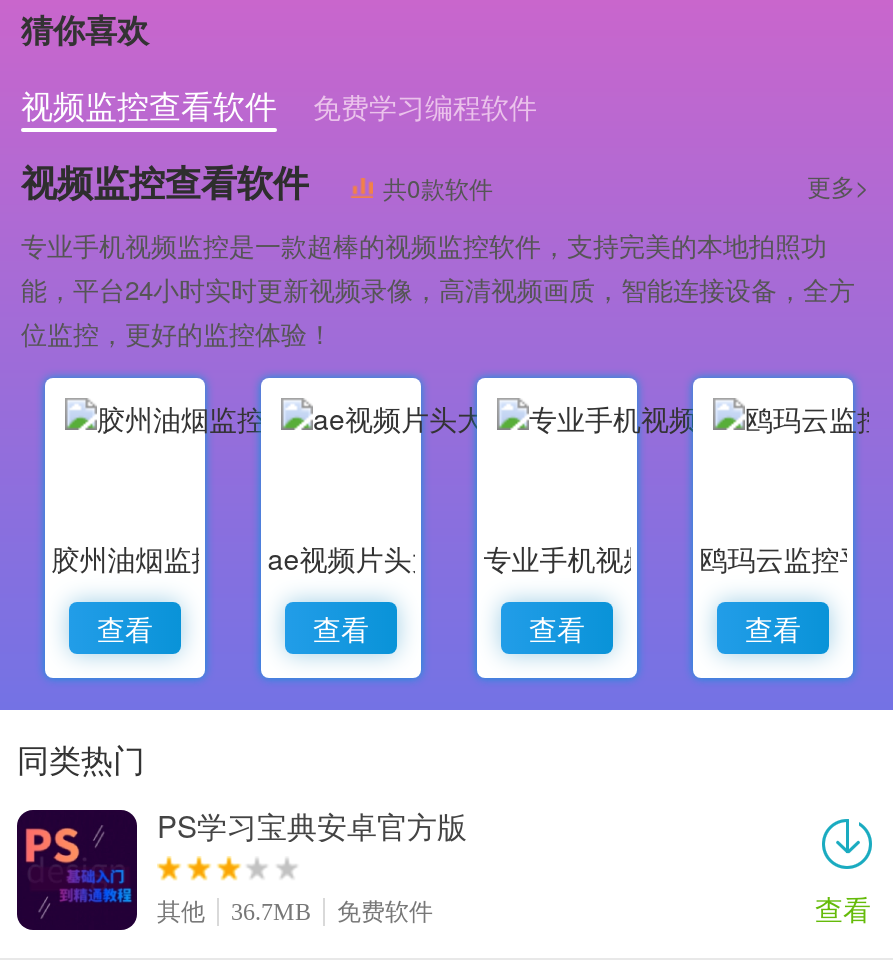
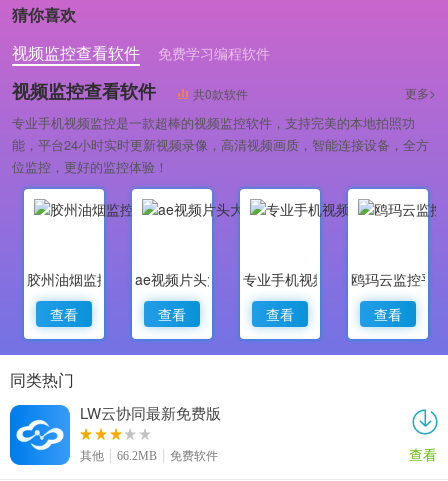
- [image]
- PS学习宝典安卓官方版
+ [image]
+ LW云协同最新免费版

- 其他 36.7MB 免费软件
+ 其他 66.2MB 免费软件
